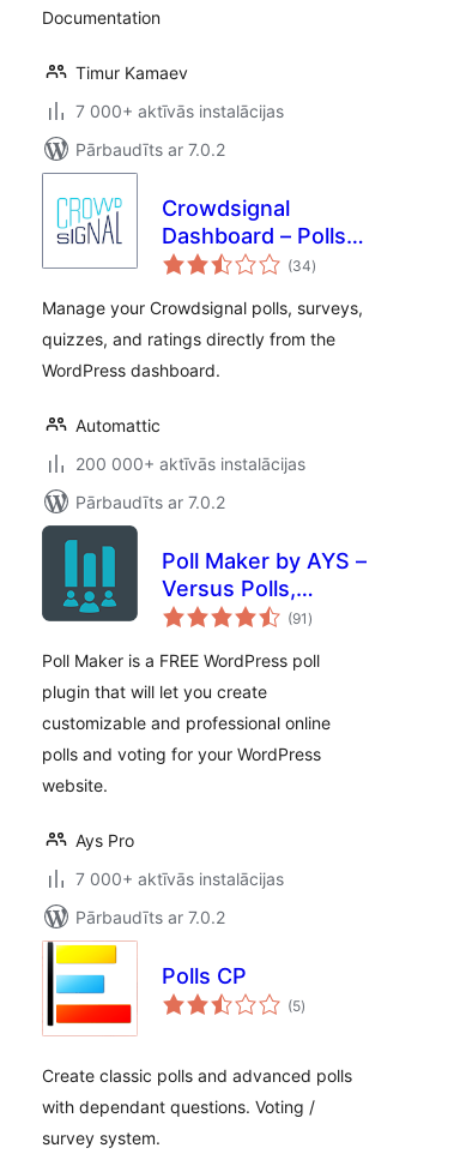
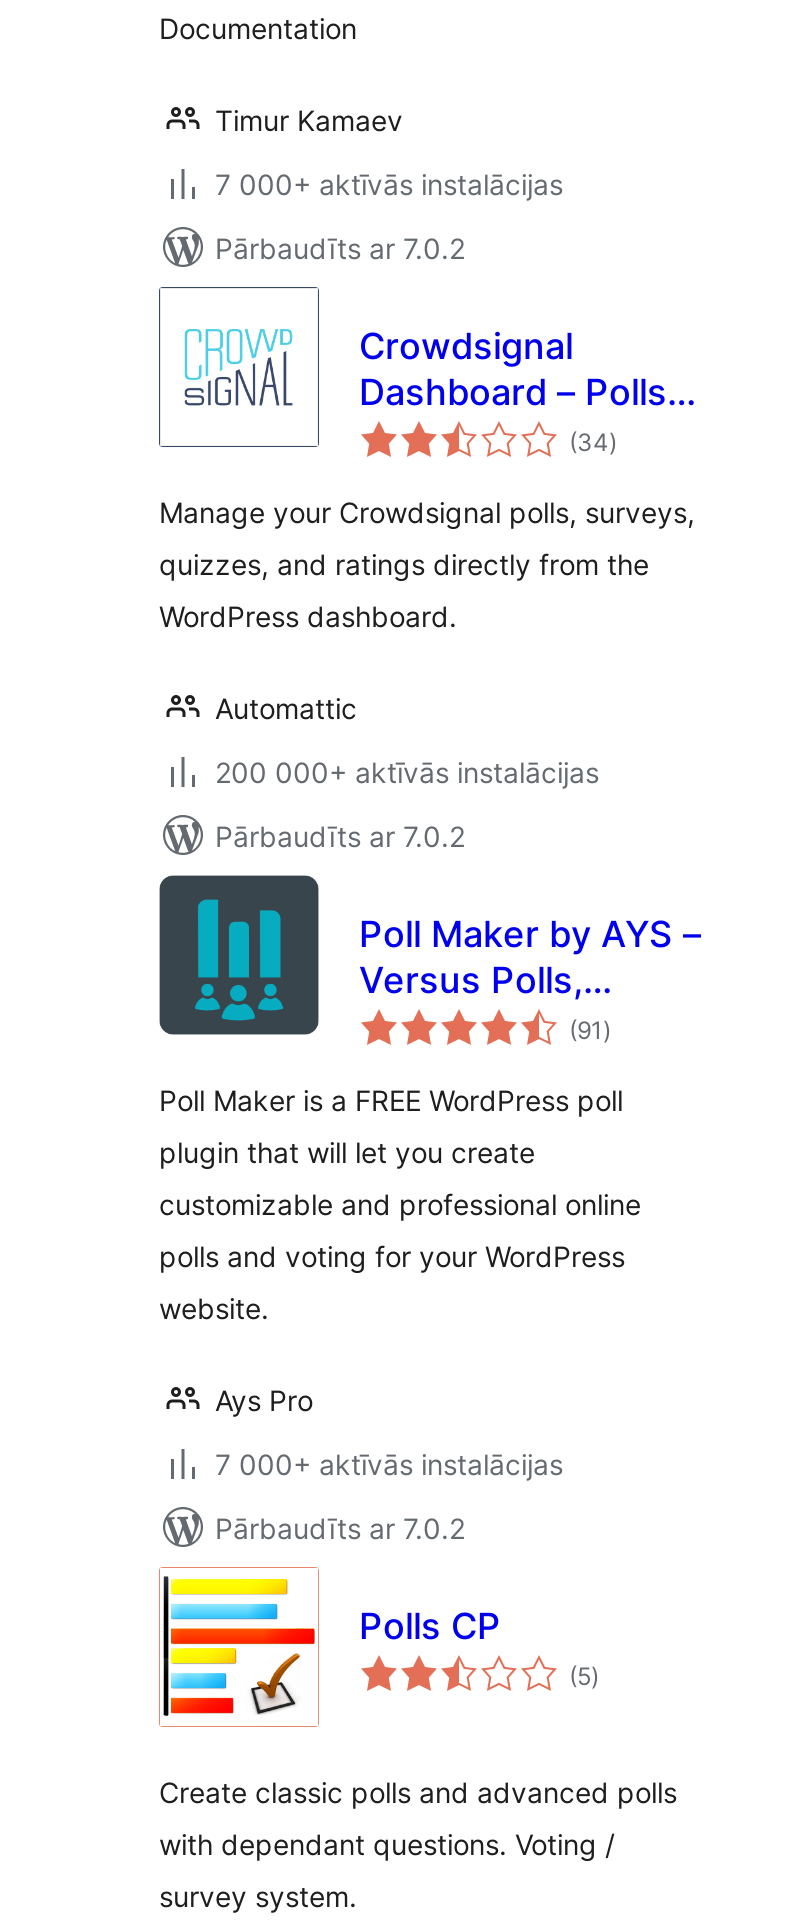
- [image]
+ [image]
